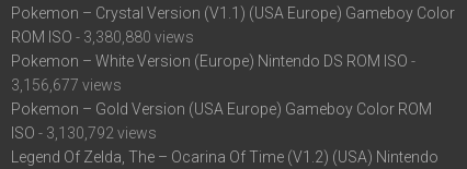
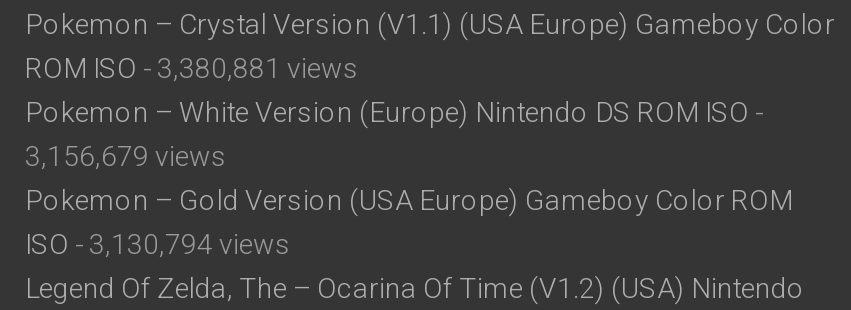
- ROM ISO - 3,380,880 views
+ ROM ISO - 3,380,881 views

- 3,156,677 views
+ 3,156,679 views

- ISO - 3,130,792 views
+ ISO - 3,130,794 views
